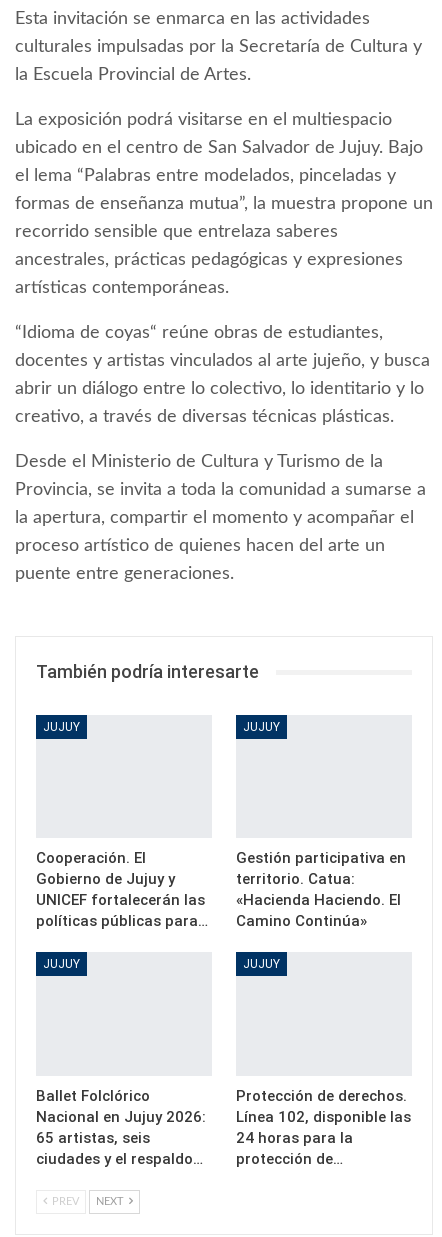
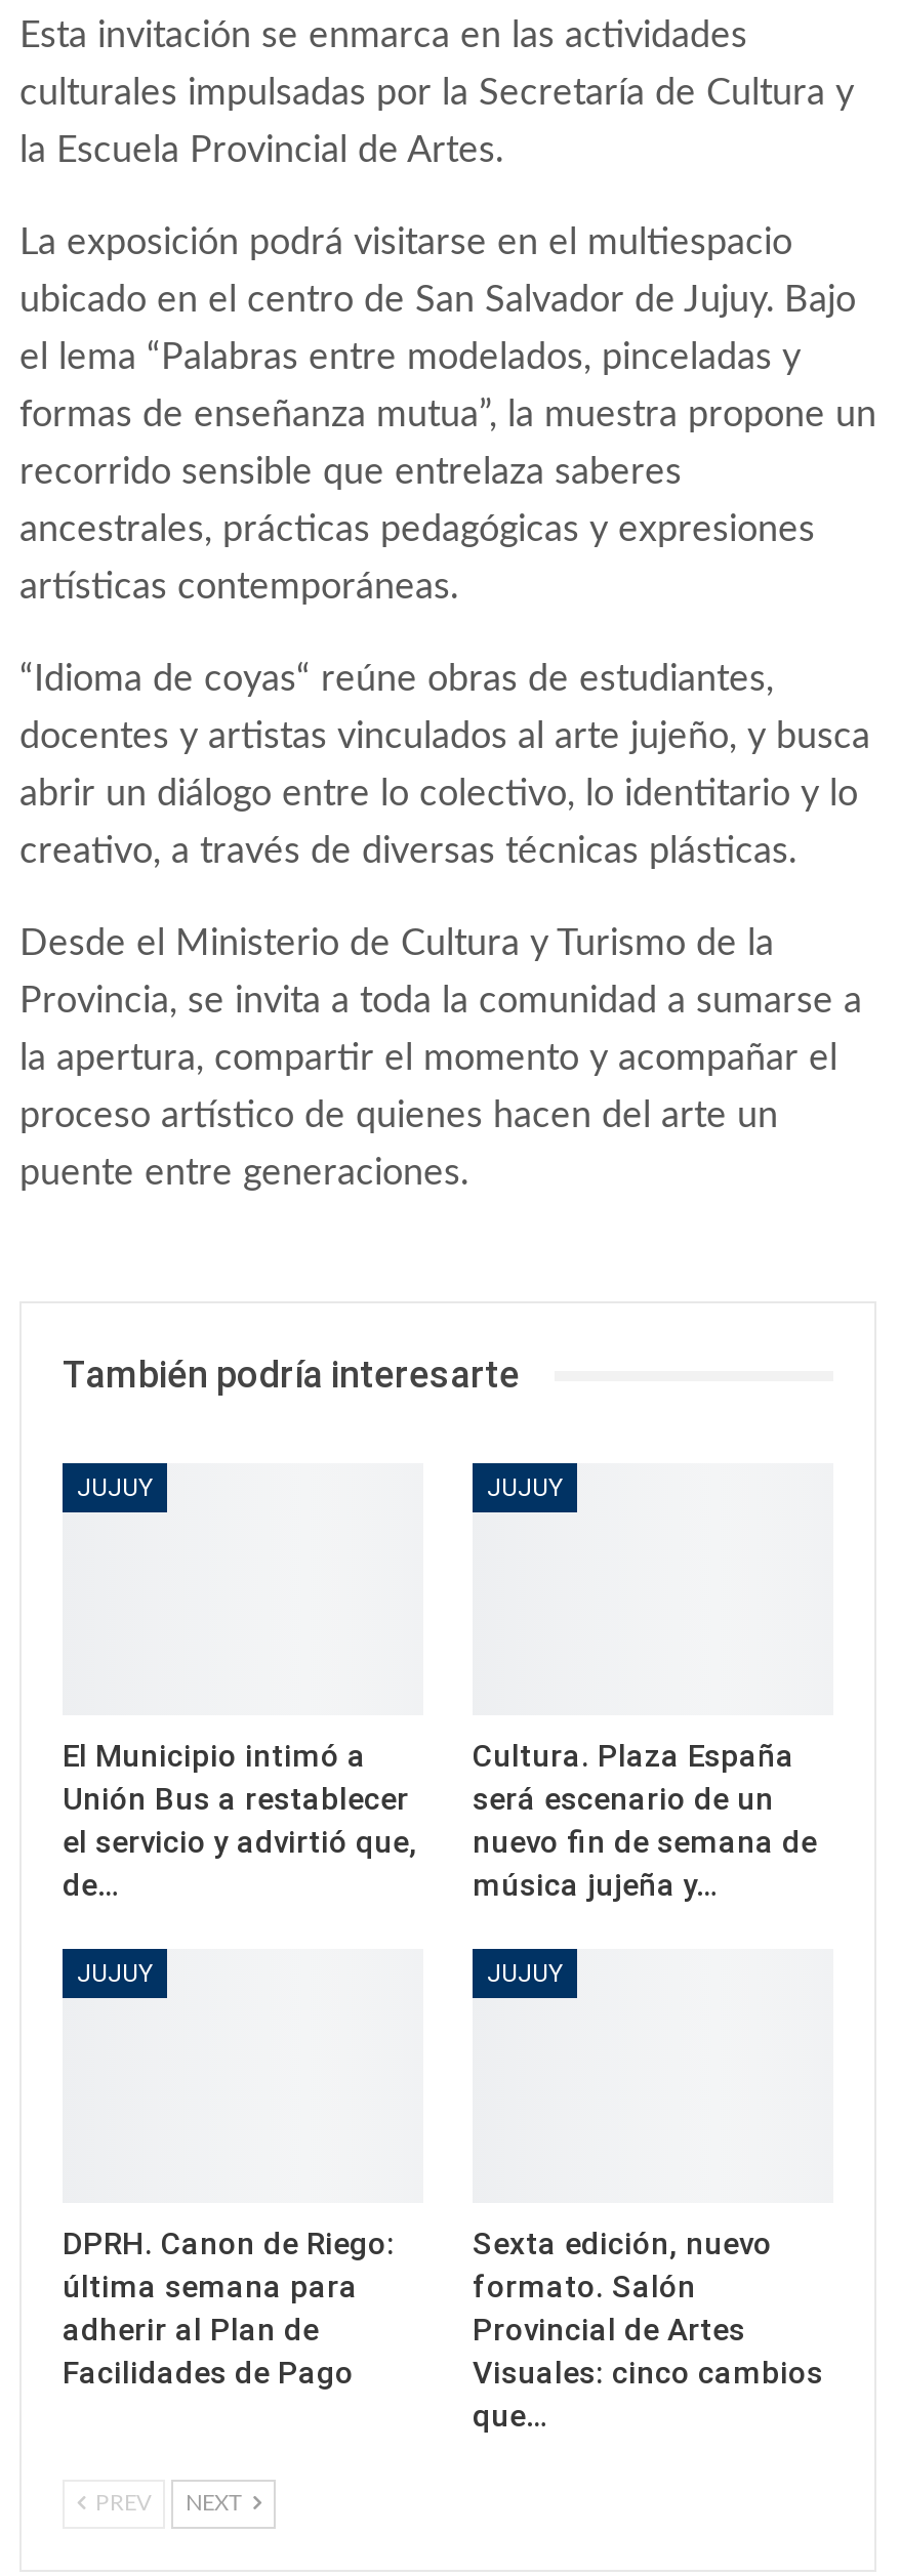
- Cooperación. El
- Gobierno de Jujuy y
- UNICEF fortalecerán las
- políticas públicas para…
+ El Municipio intimó a
+ Unión Bus a restablecer
+ el servicio y advirtió que,
+ de…

- Gestión participativa en
- territorio. Catua:
- «Hacienda Haciendo. El
- Camino Continúa»
+ Cultura. Plaza España
+ será escenario de un
+ nuevo fin de semana de
+ música jujeña y…

- Ballet Folclórico
- Nacional en Jujuy 2026:
- 65 artistas, seis
- ciudades y el respaldo…
+ DPRH. Canon de Riego:
+ última semana para
+ adherir al Plan de
+ Facilidades de Pago

- Protección de derechos.
- Línea 102, disponible las
- 24 horas para la
- protección de…
+ Sexta edición, nuevo
+ formato. Salón
+ Provincial de Artes
+ Visuales: cinco cambios
+ que…
